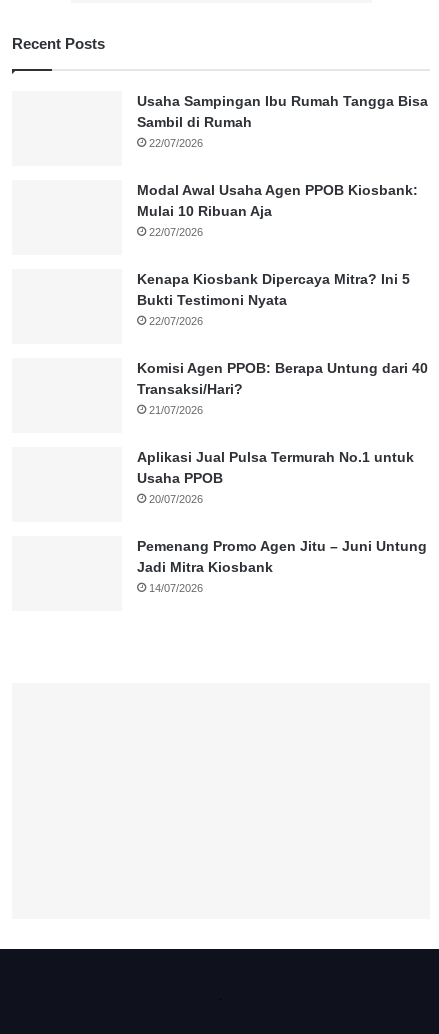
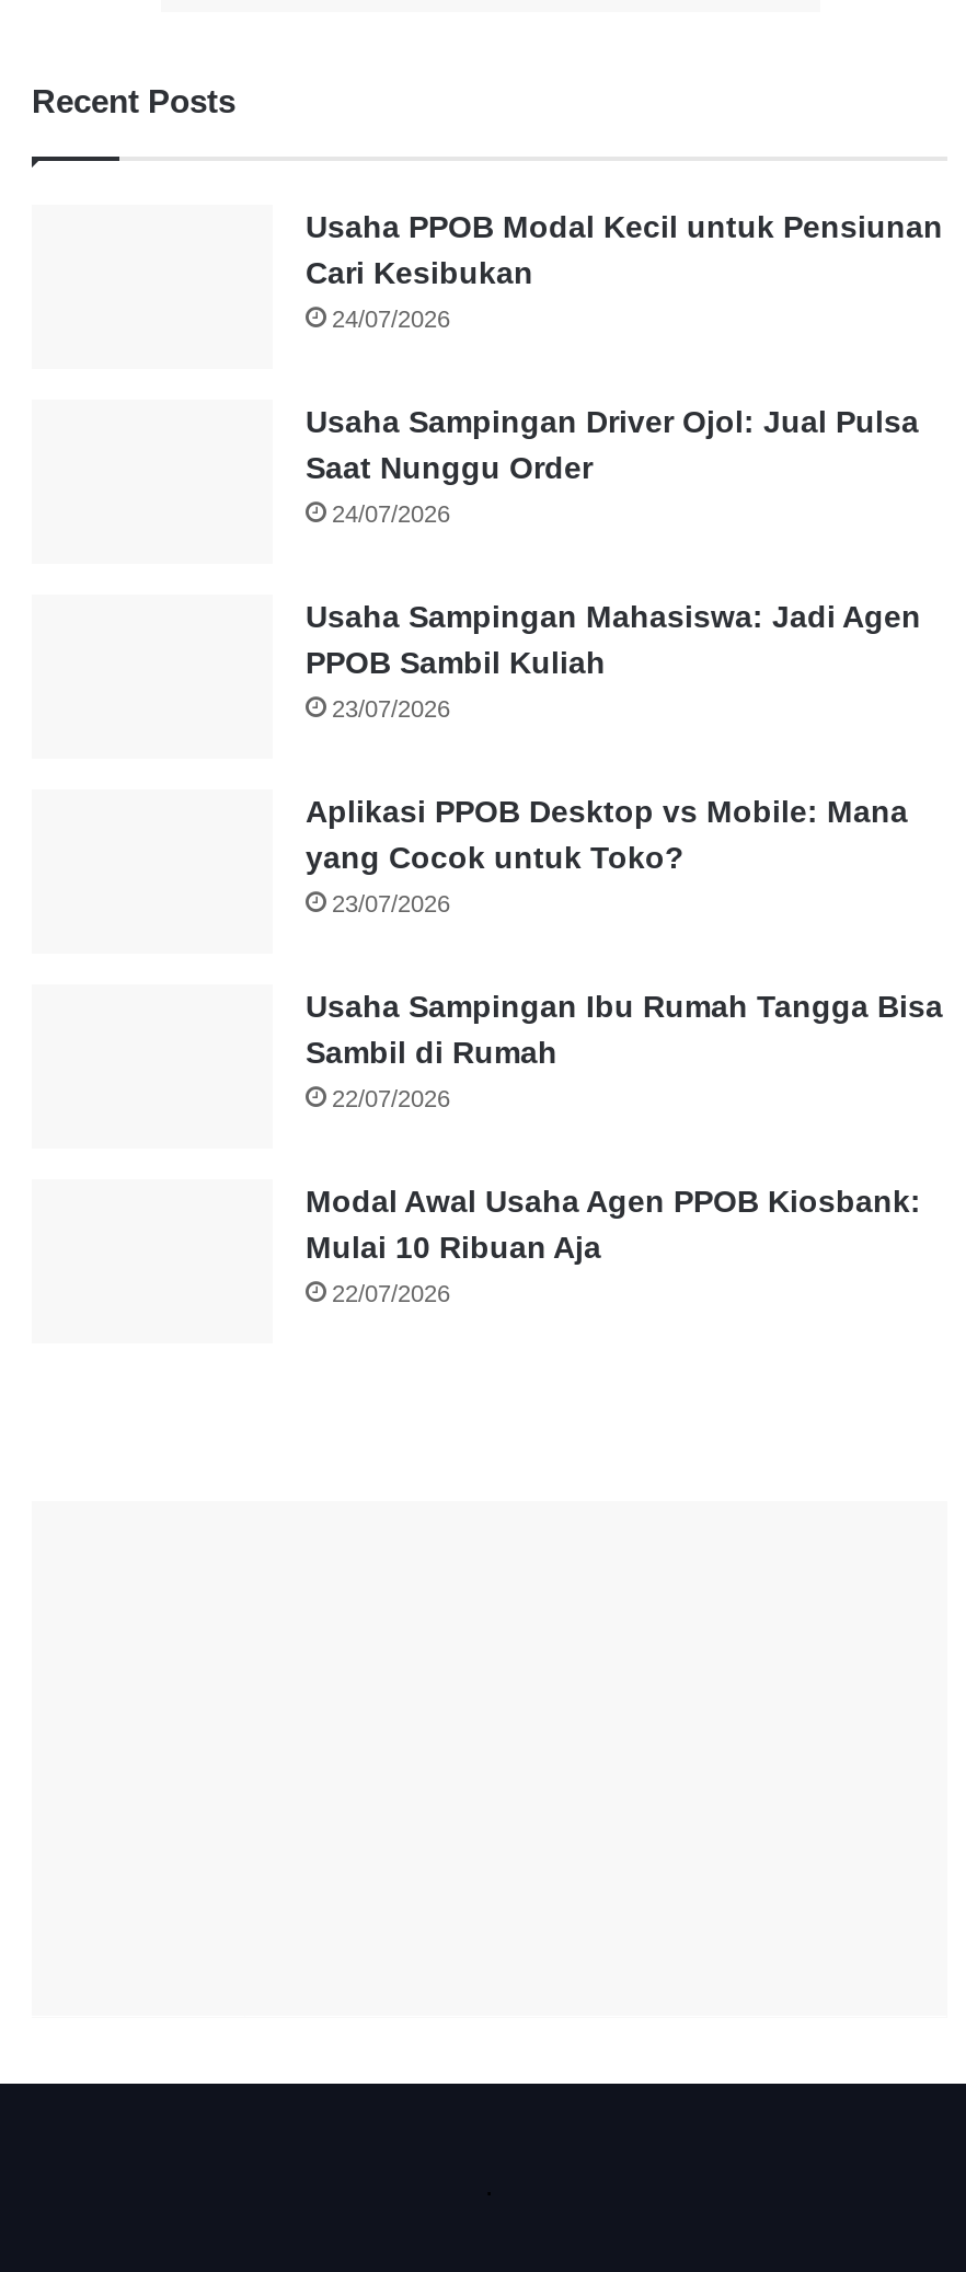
+ Usaha PPOB Modal Kecil untuk Pensiunan
+ Cari Kesibukan
+ 24/07/2026
+ Usaha Sampingan Driver Ojol: Jual Pulsa
+ Saat Nunggu Order
+ 24/07/2026
+ Usaha Sampingan Mahasiswa: Jadi Agen
+ PPOB Sambil Kuliah
+ 23/07/2026
+ Aplikasi PPOB Desktop vs Mobile: Mana
+ yang Cocok untuk Toko?
+ 23/07/2026

moved down: Usaha Sampingan Ibu Rumah Tangga Bisa | Sambil di Rumah | 22/07/2026 | Modal Awal Usaha Agen PPOB Kiosbank: | Mulai 10 Ribuan Aja | 22/07/2026

- Kenapa Kiosbank Dipercaya Mitra? Ini 5
- Bukti Testimoni Nyata
- 22/07/2026
- Komisi Agen PPOB: Berapa Untung dari 40
- Transaksi/Hari?
- 21/07/2026
- Aplikasi Jual Pulsa Termurah No.1 untuk
- Usaha PPOB
- 20/07/2026
- Pemenang Promo Agen Jitu – Juni Untung
- Jadi Mitra Kiosbank
- 14/07/2026
